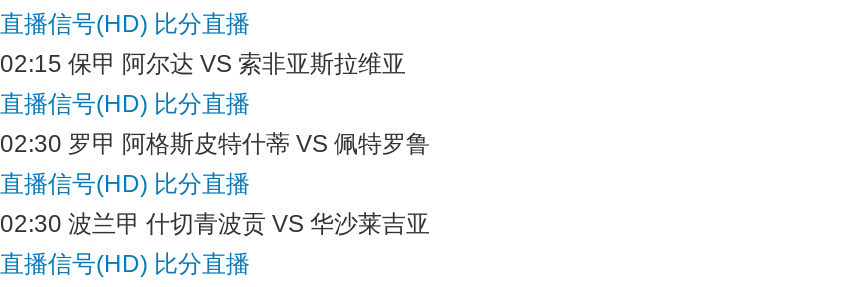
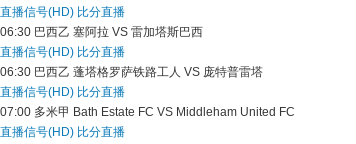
- 02:15 保甲阿尔达 VS 索非亚斯拉维亚
+ 06:30 巴西乙塞阿拉 VS 雷加塔斯巴西

- 02:30 罗甲阿格斯皮特什蒂 VS 佩特罗鲁
+ 06:30 巴西乙蓬塔格罗萨铁路工人 VS 庞特普雷塔

- 02:30 波兰甲什切青波贡 VS 华沙莱吉亚
+ 07:00 多米甲Bath Estate FC VS Middleham United FC
